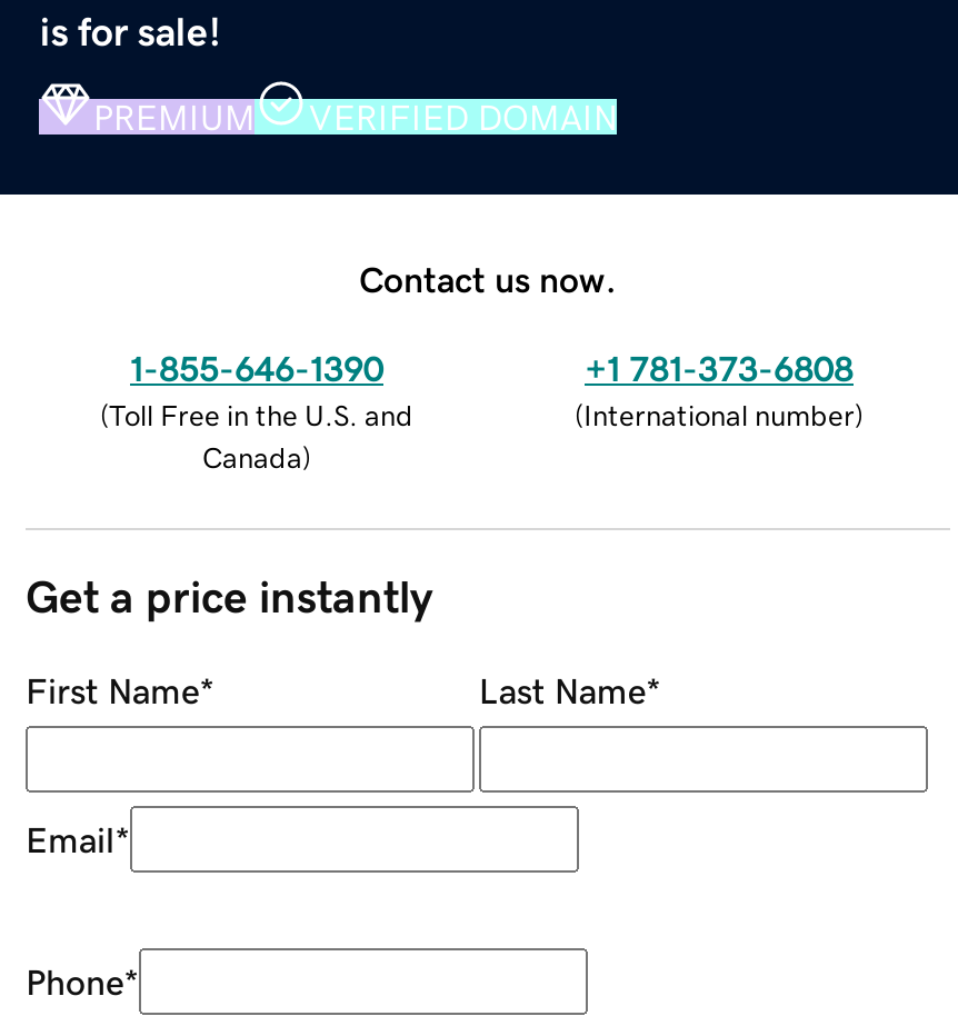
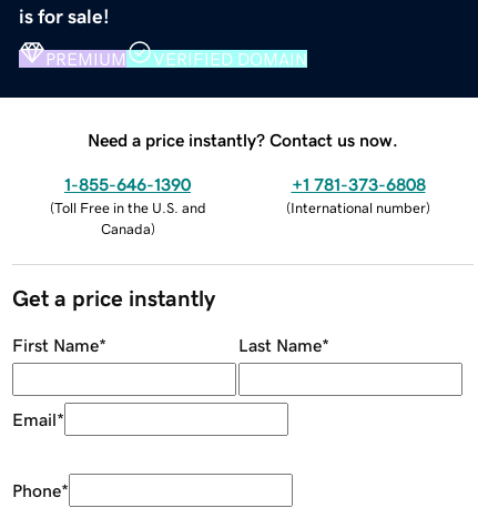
- Contact us now.
+ Need a price instantly? Contact us now.
